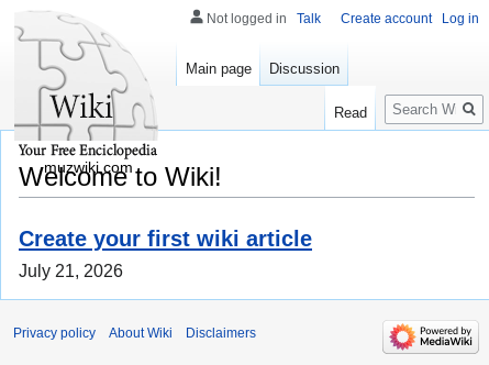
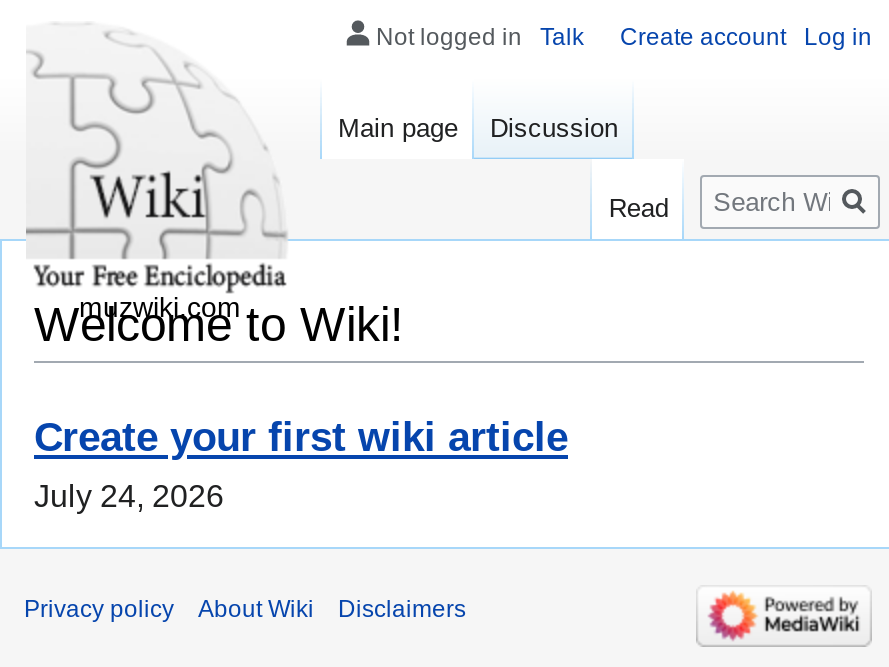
- July 21, 2026
+ July 24, 2026
